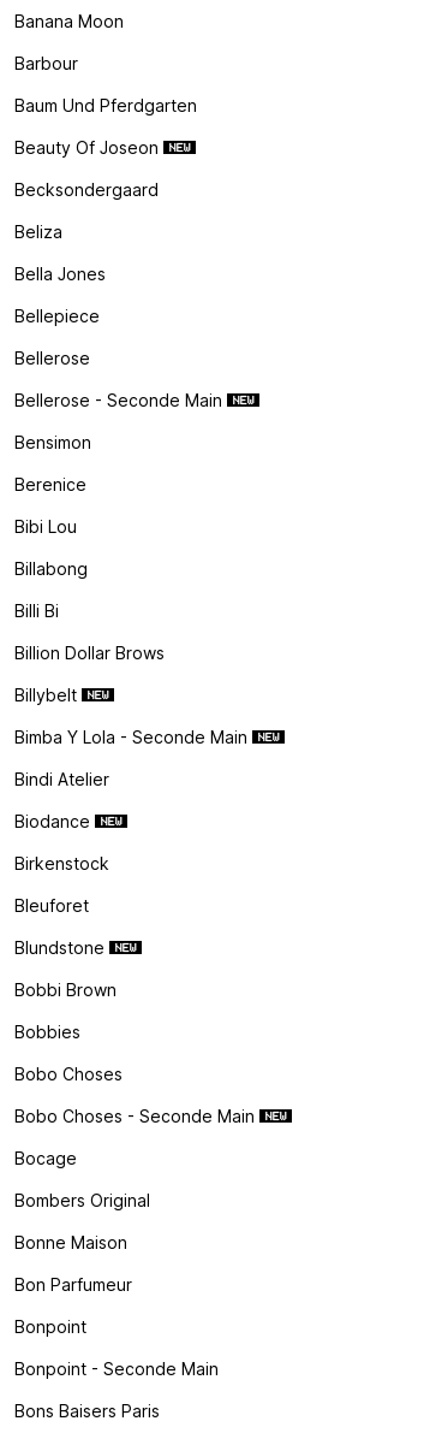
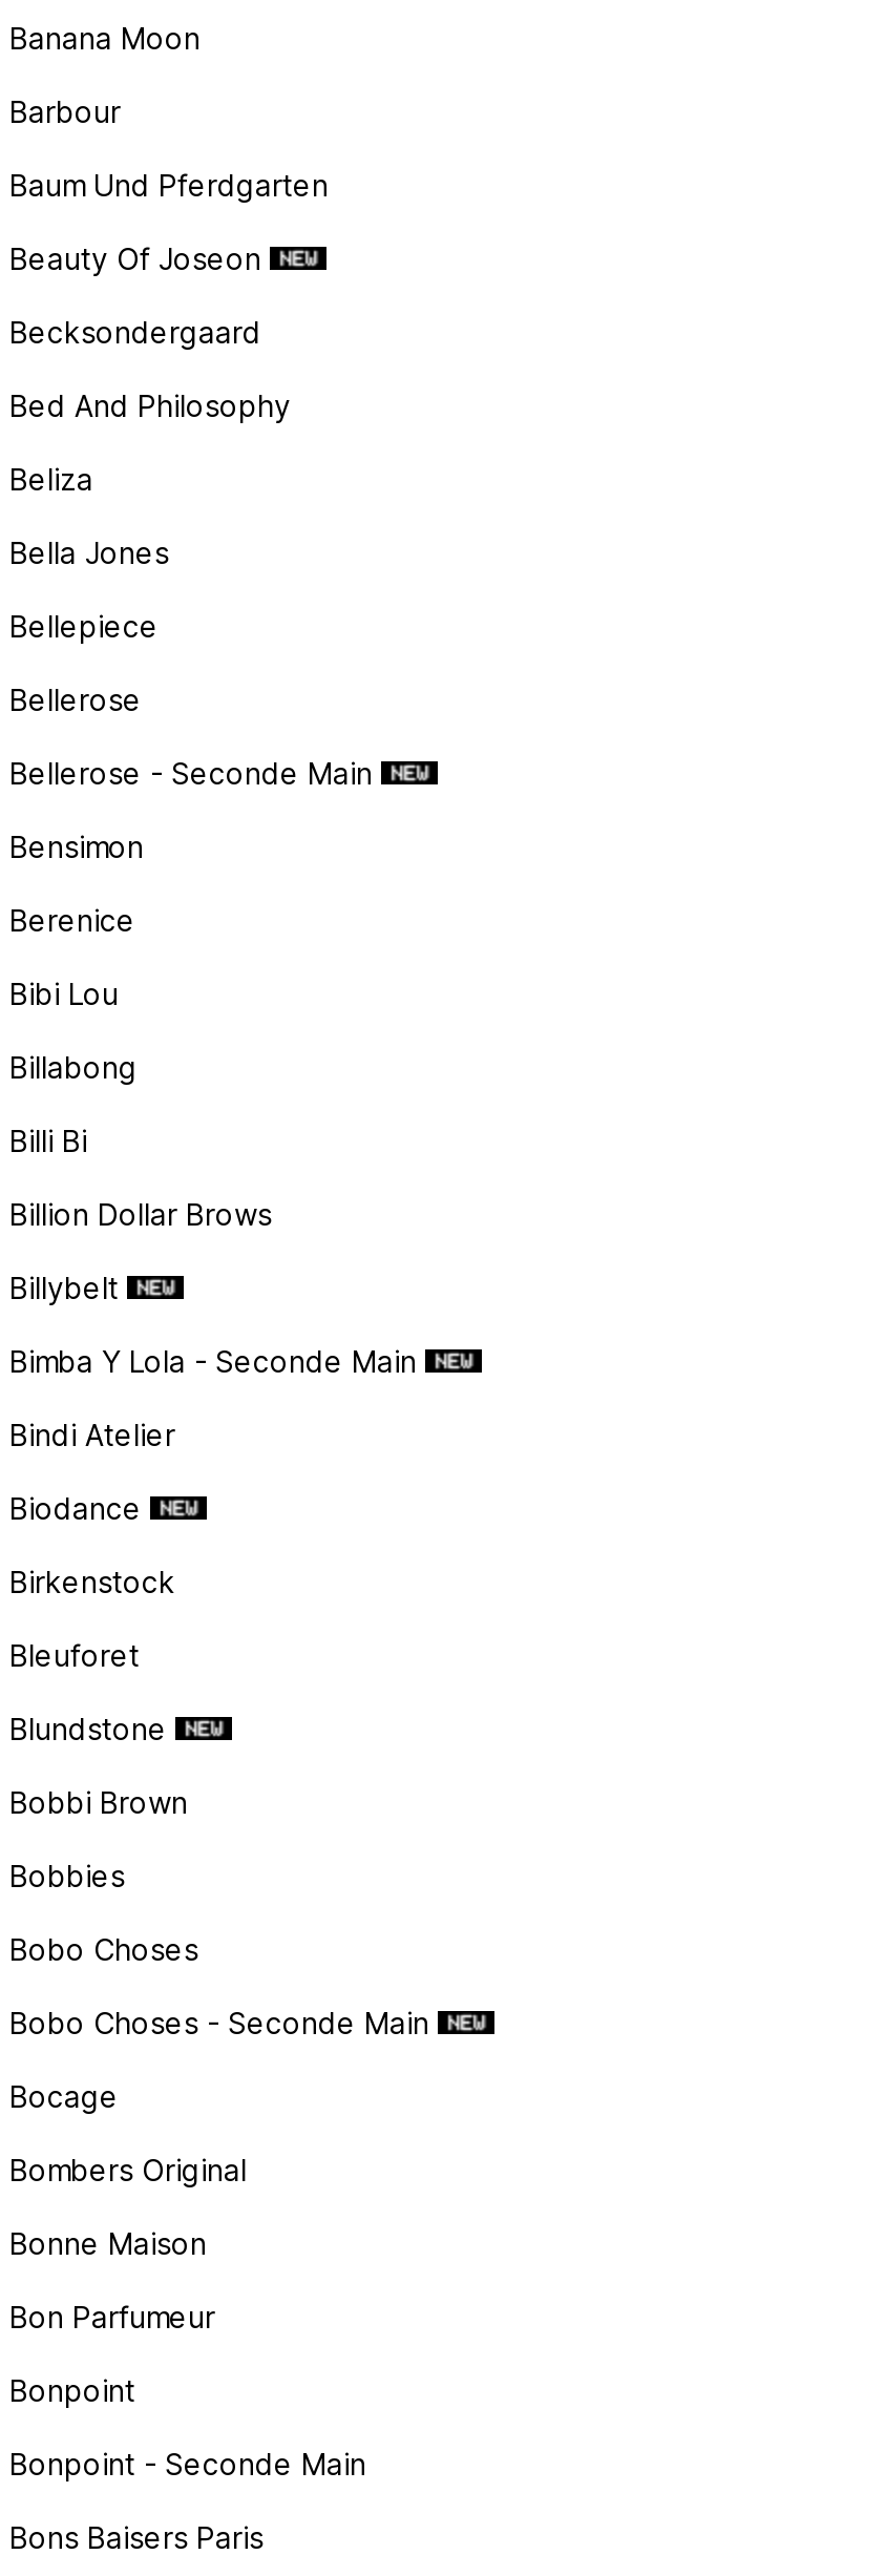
+ Bed And Philosophy
